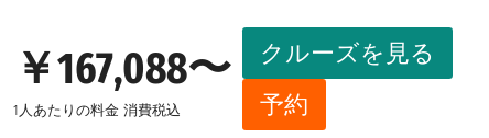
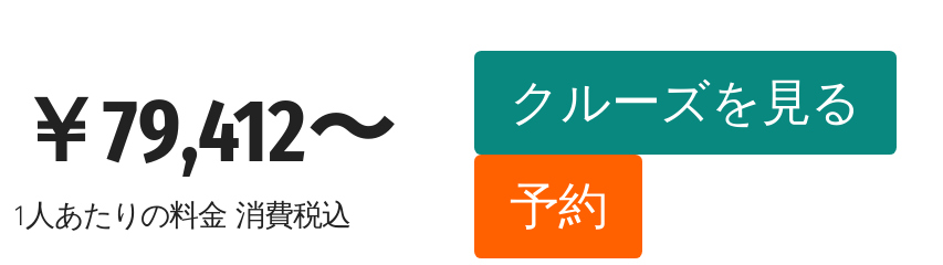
- ￥167,088〜 クルーズを見る
+ ￥79,412〜 クルーズを見る
